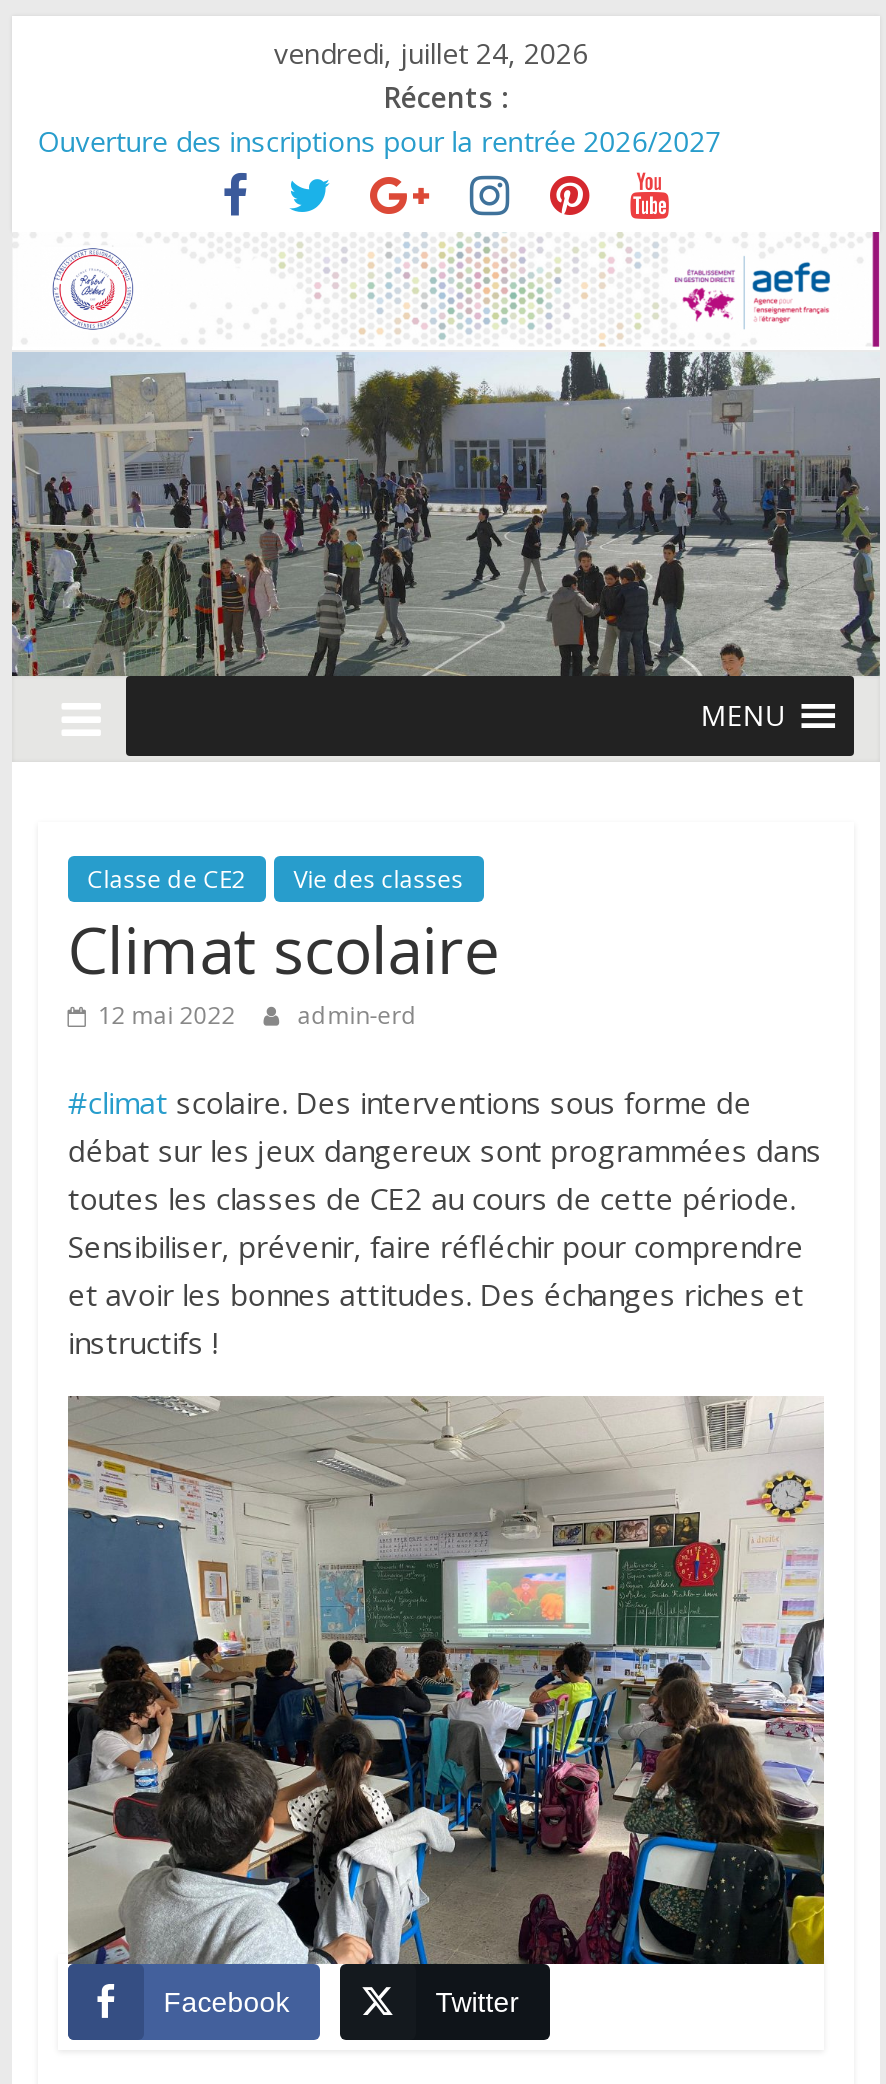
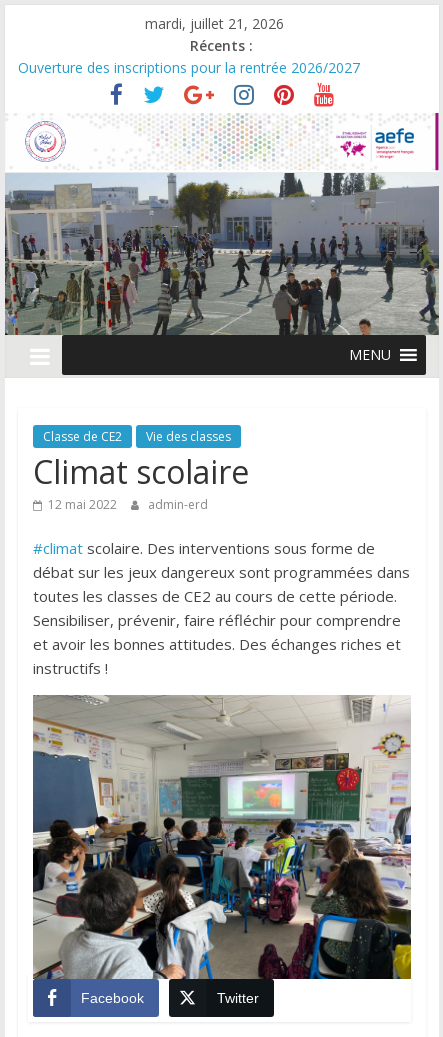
- vendredi, juillet 24, 2026
+ mardi, juillet 21, 2026
